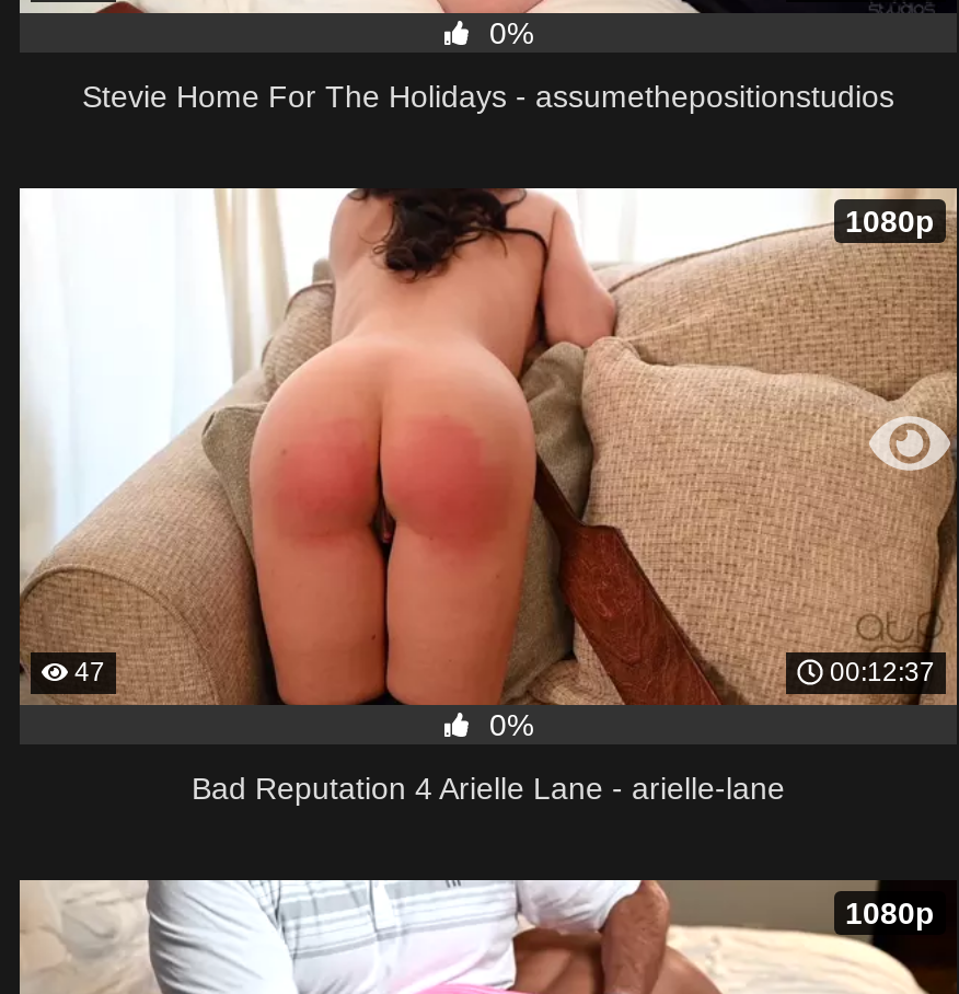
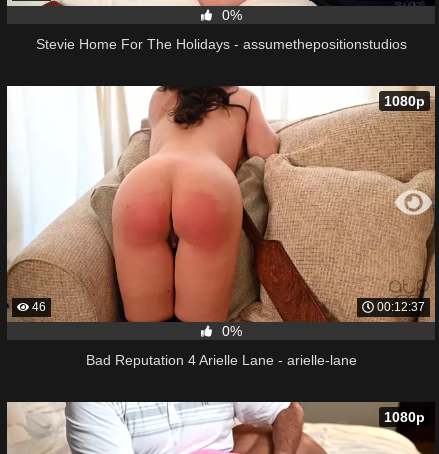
- 47
+ 46
